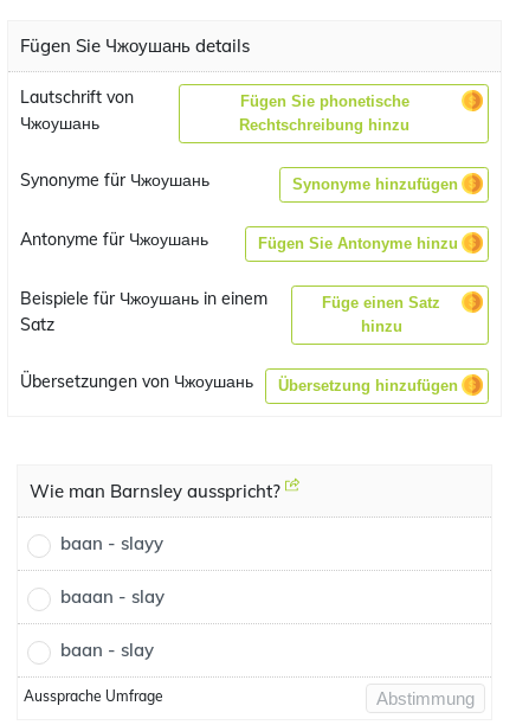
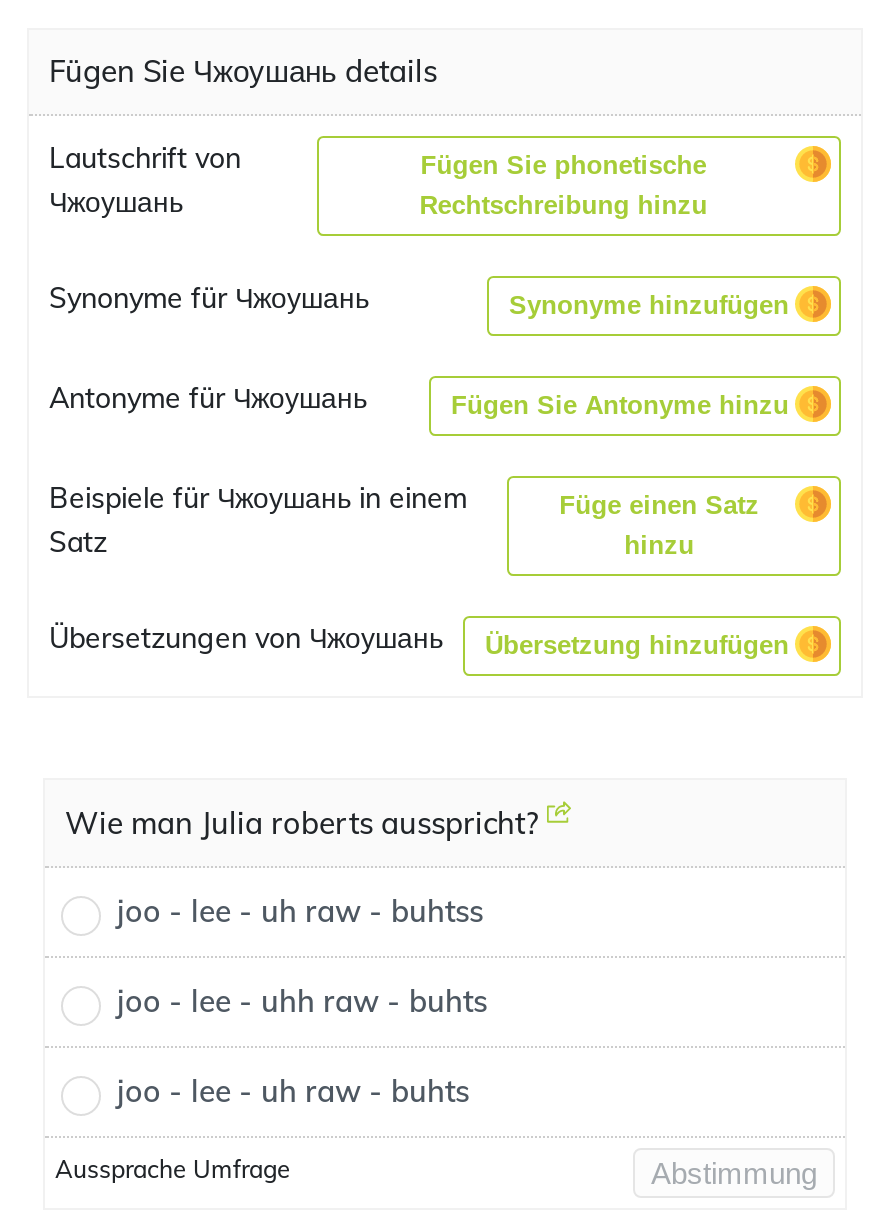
- Wie man Barnsley ausspricht?
+ Wie man Julia roberts ausspricht?

- baan - slayy
+ joo - lee - uh raw - buhtss

- baaan - slay
+ joo - lee - uhh raw - buhts

- baan - slay
+ joo - lee - uh raw - buhts
